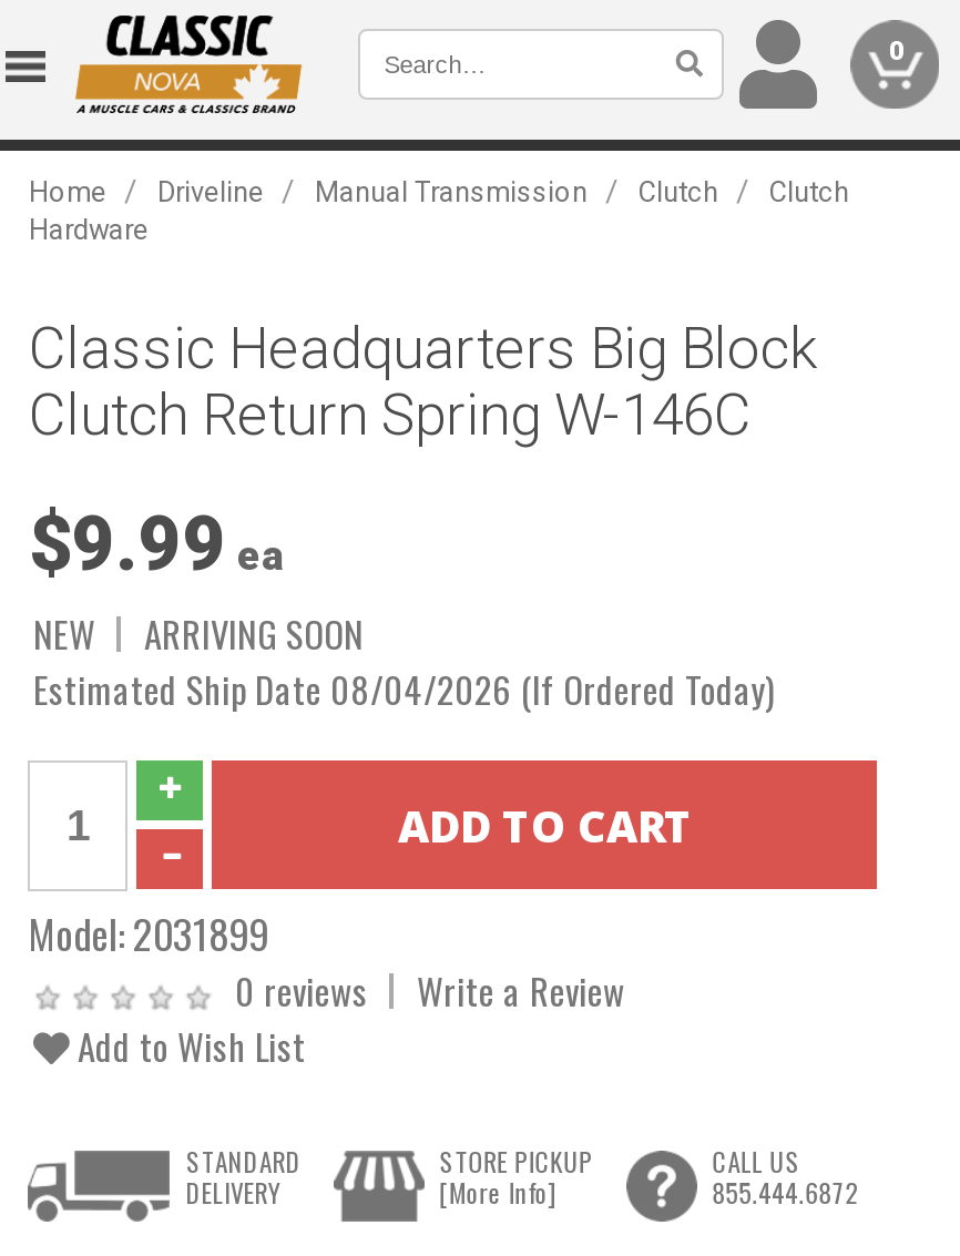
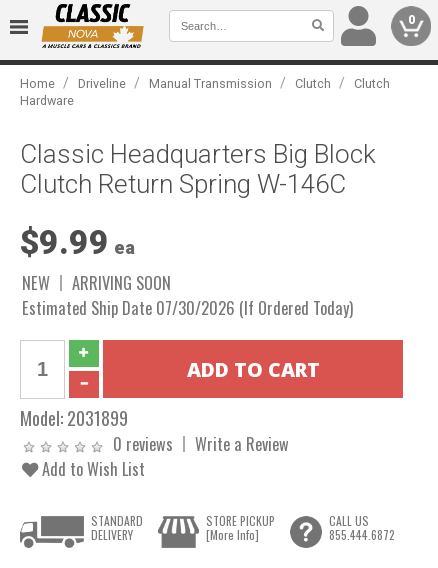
- Estimated Ship Date 08/04/2026 (If Ordered Today)
+ Estimated Ship Date 07/30/2026 (If Ordered Today)
